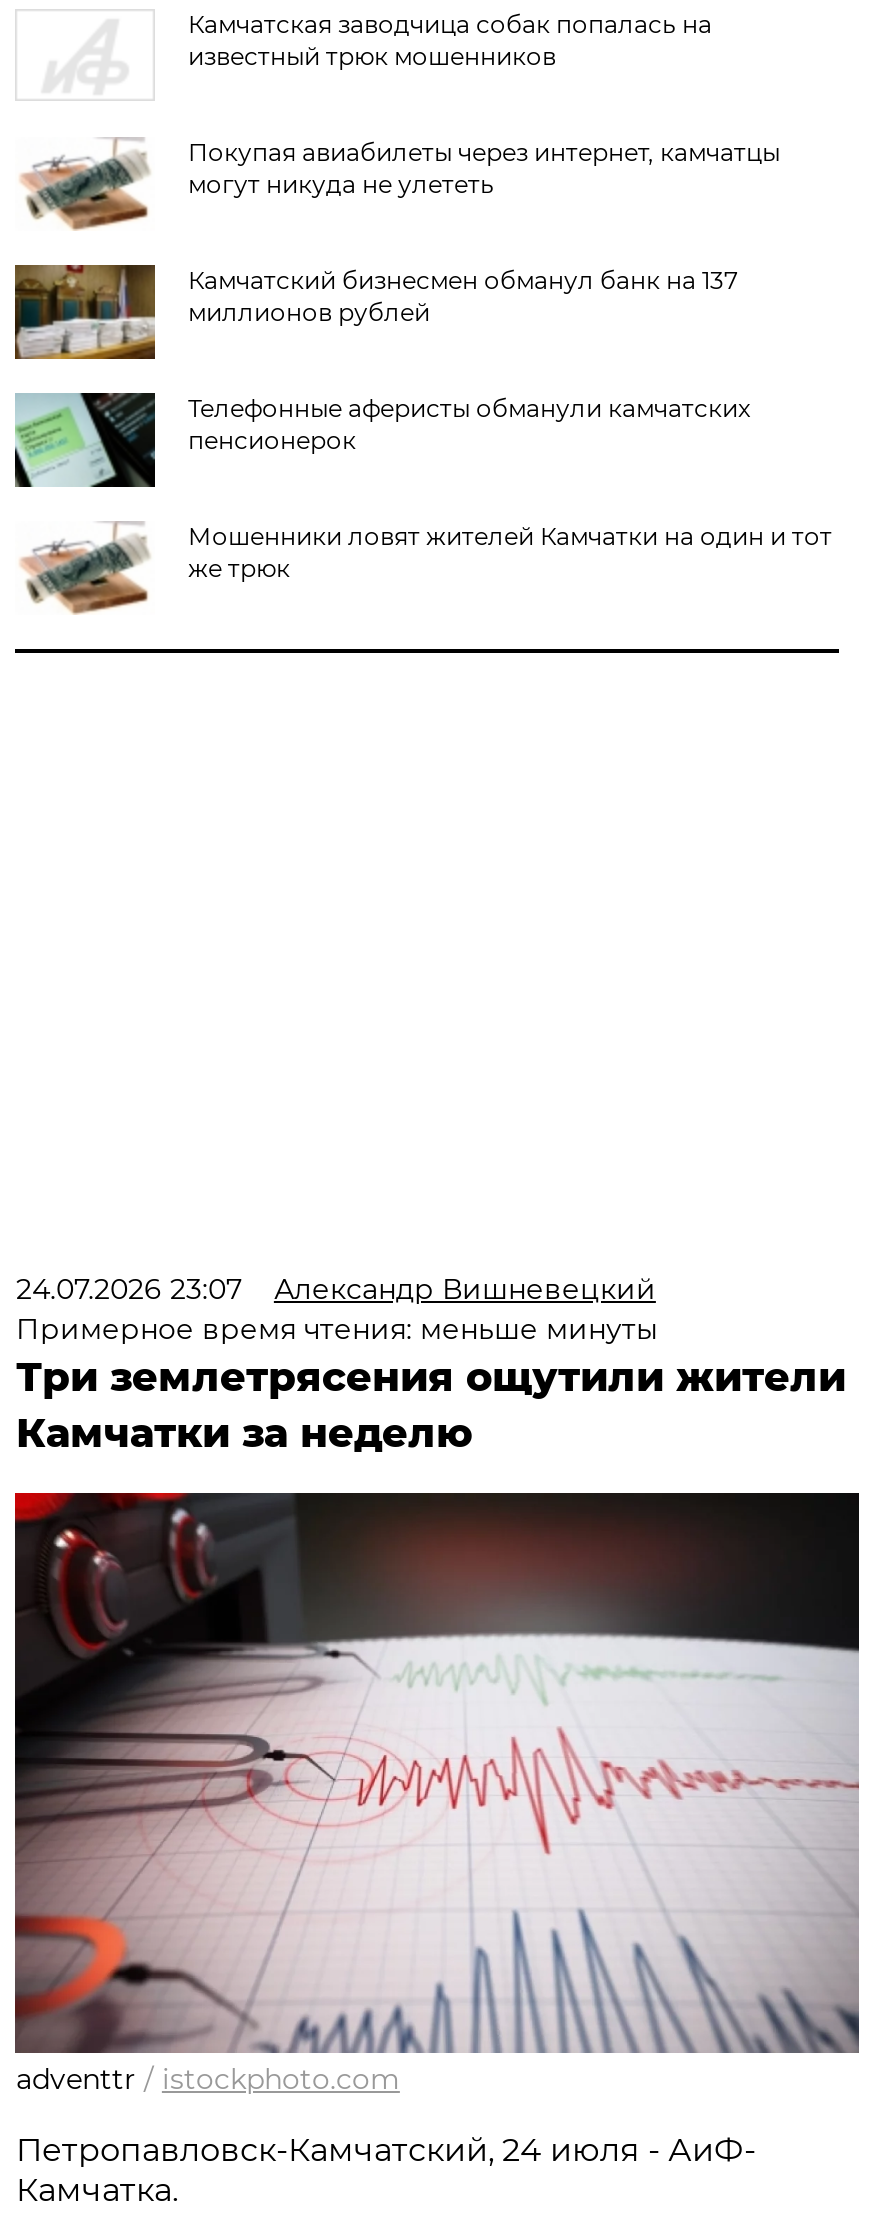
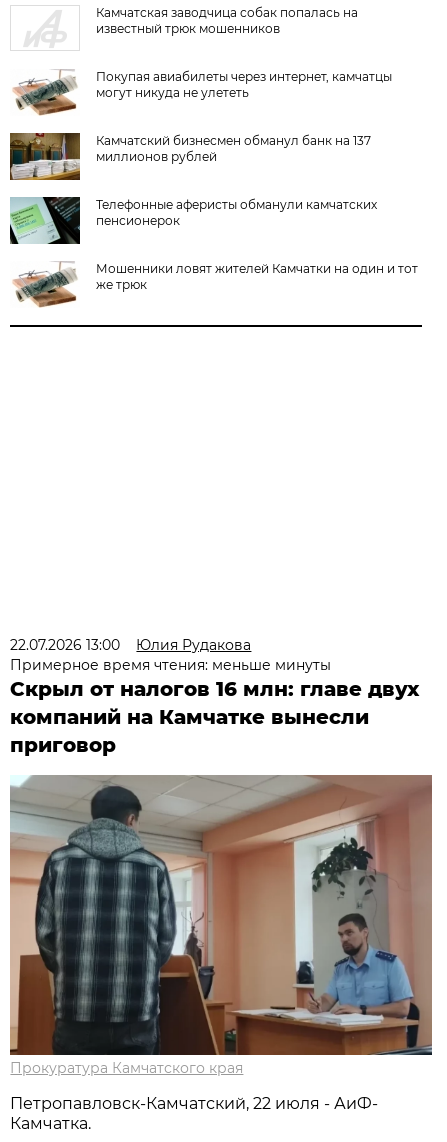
- 24.07.2026 23:07
- Александр Вишневецкий
+ 22.07.2026 13:00
+ Юлия Рудакова

- Три землетрясения ощутили жители
- Камчатки за неделю
+ Скрыл от налогов 16 млн: главе двух
+ компаний на Камчатке вынесли
+ приговор

- [image]
- adventtr / istockphoto.com
+ [image]
+ Прокуратура Камчатского края

- Петропавловск-Камчатский, 24 июля - АиФ-
+ Петропавловск-Камчатский, 22 июля - АиФ-
